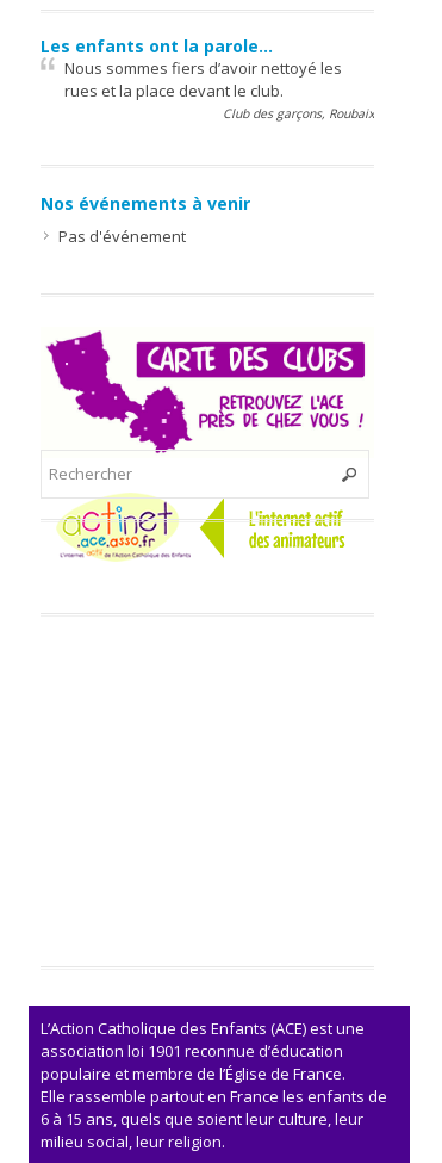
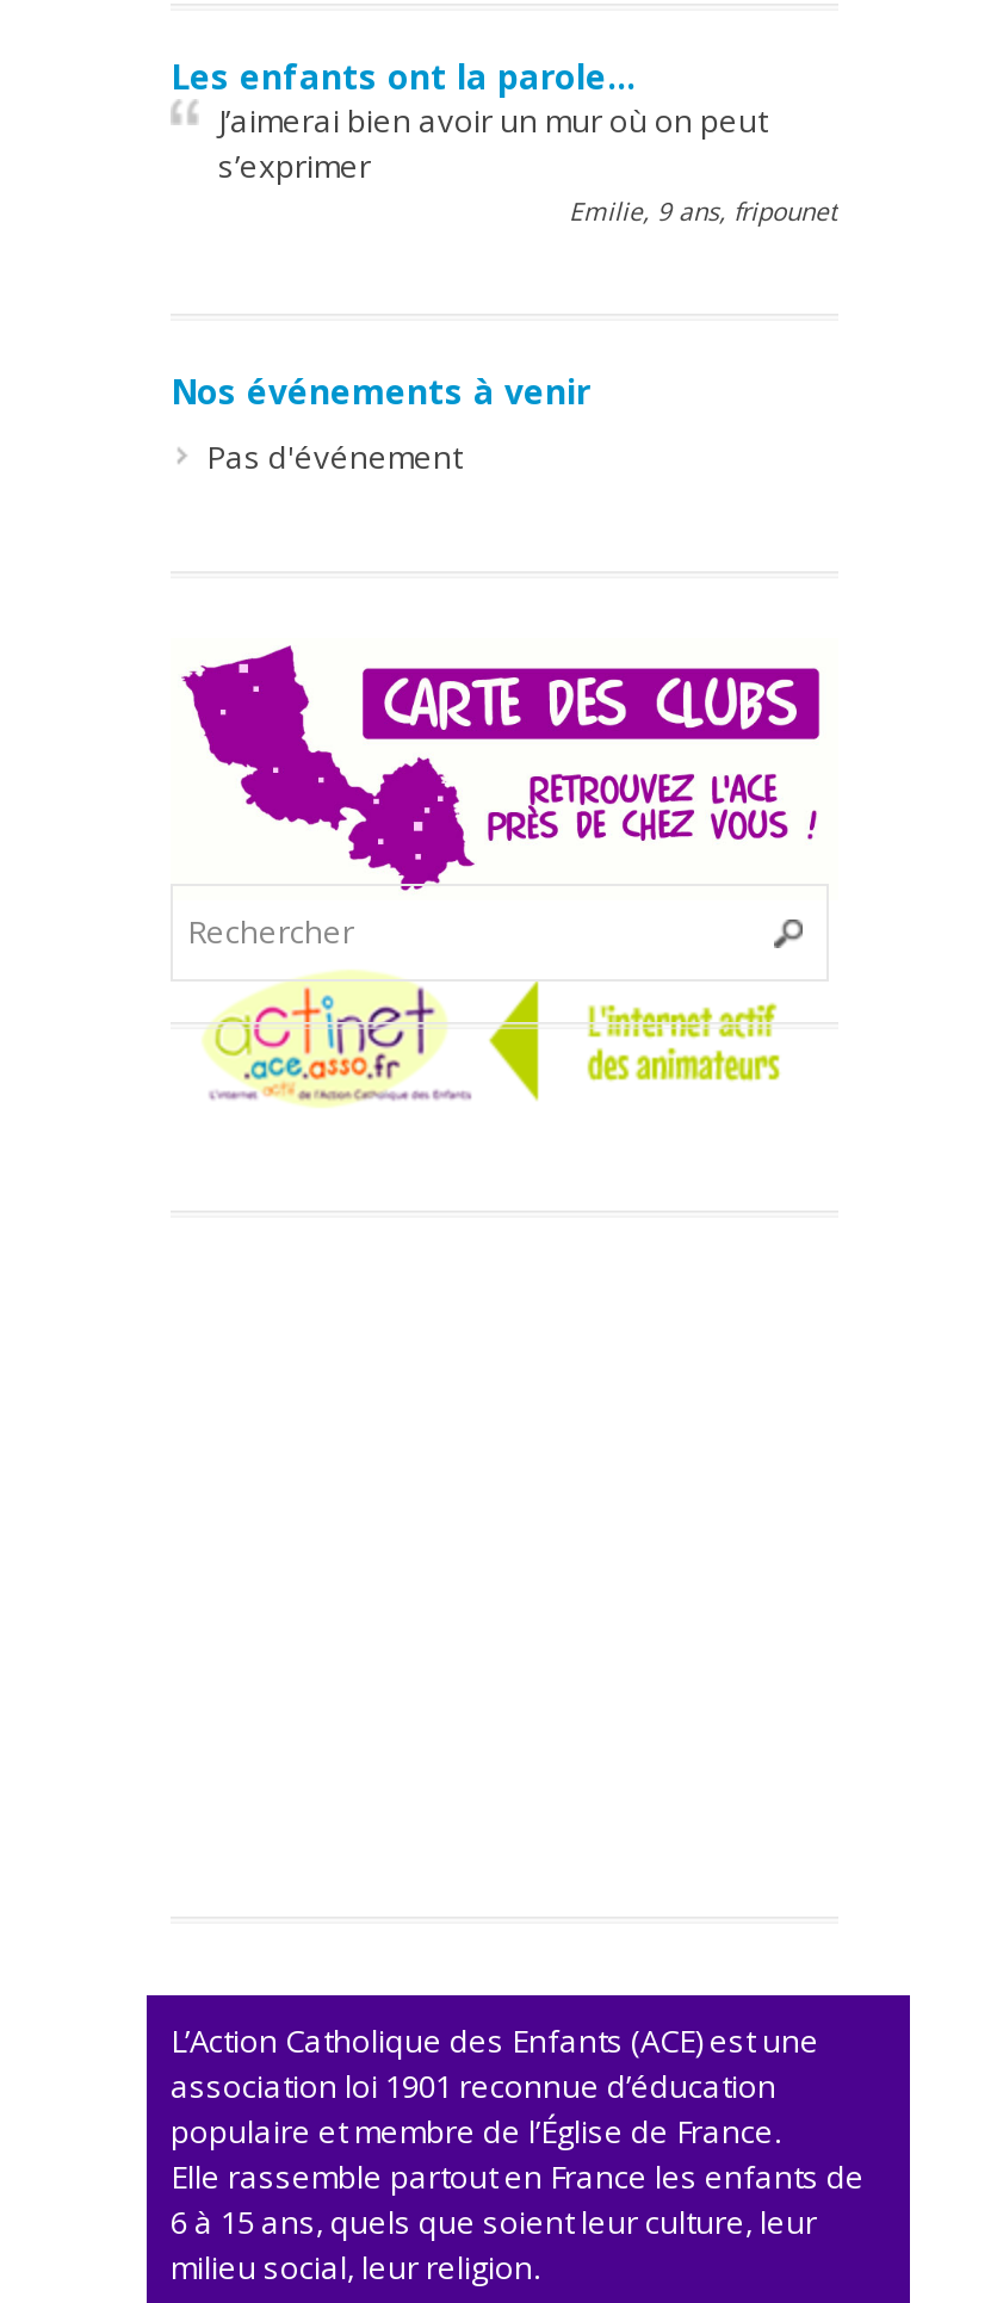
- Nous sommes fiers d’avoir nettoyé les
- rues et la place devant le club.
- Club des garçons, Roubaix
+ J’aimerai bien avoir un mur où on peut
+ s’exprimer
+ Emilie, 9 ans, fripounet
